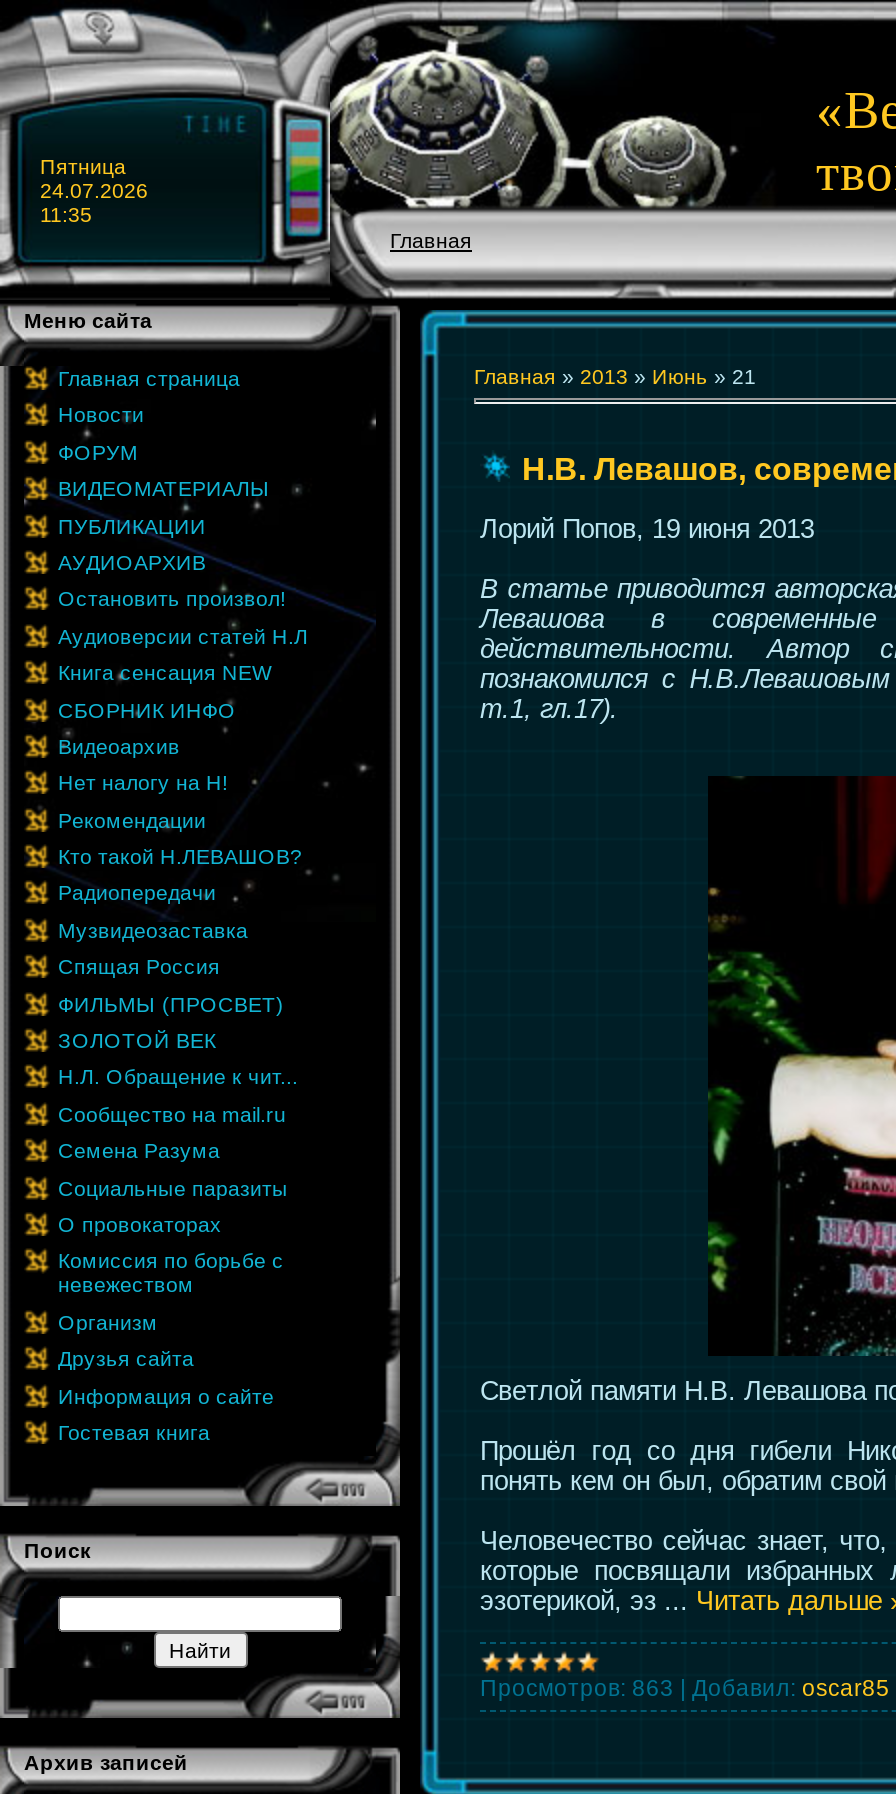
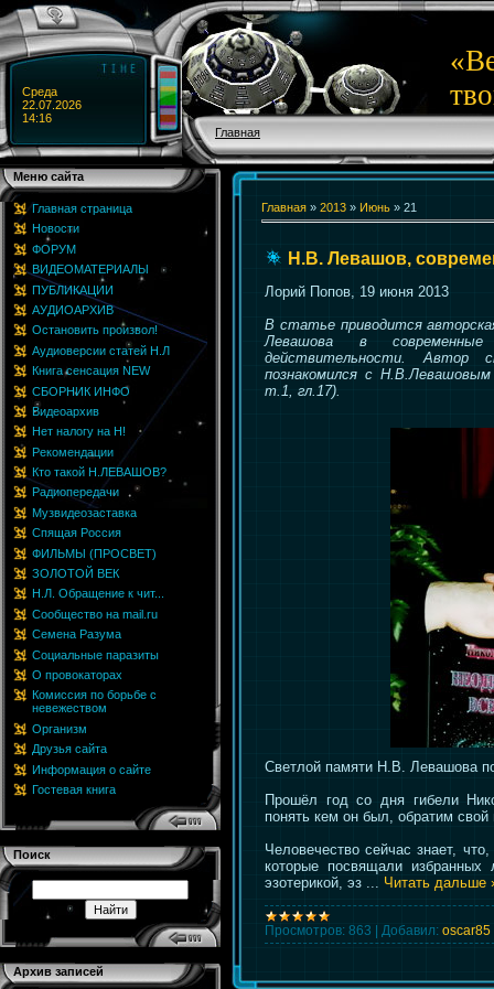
- Пятница
- 24.07.2026
- 11:35
+ Среда
+ 22.07.2026
+ 14:16
